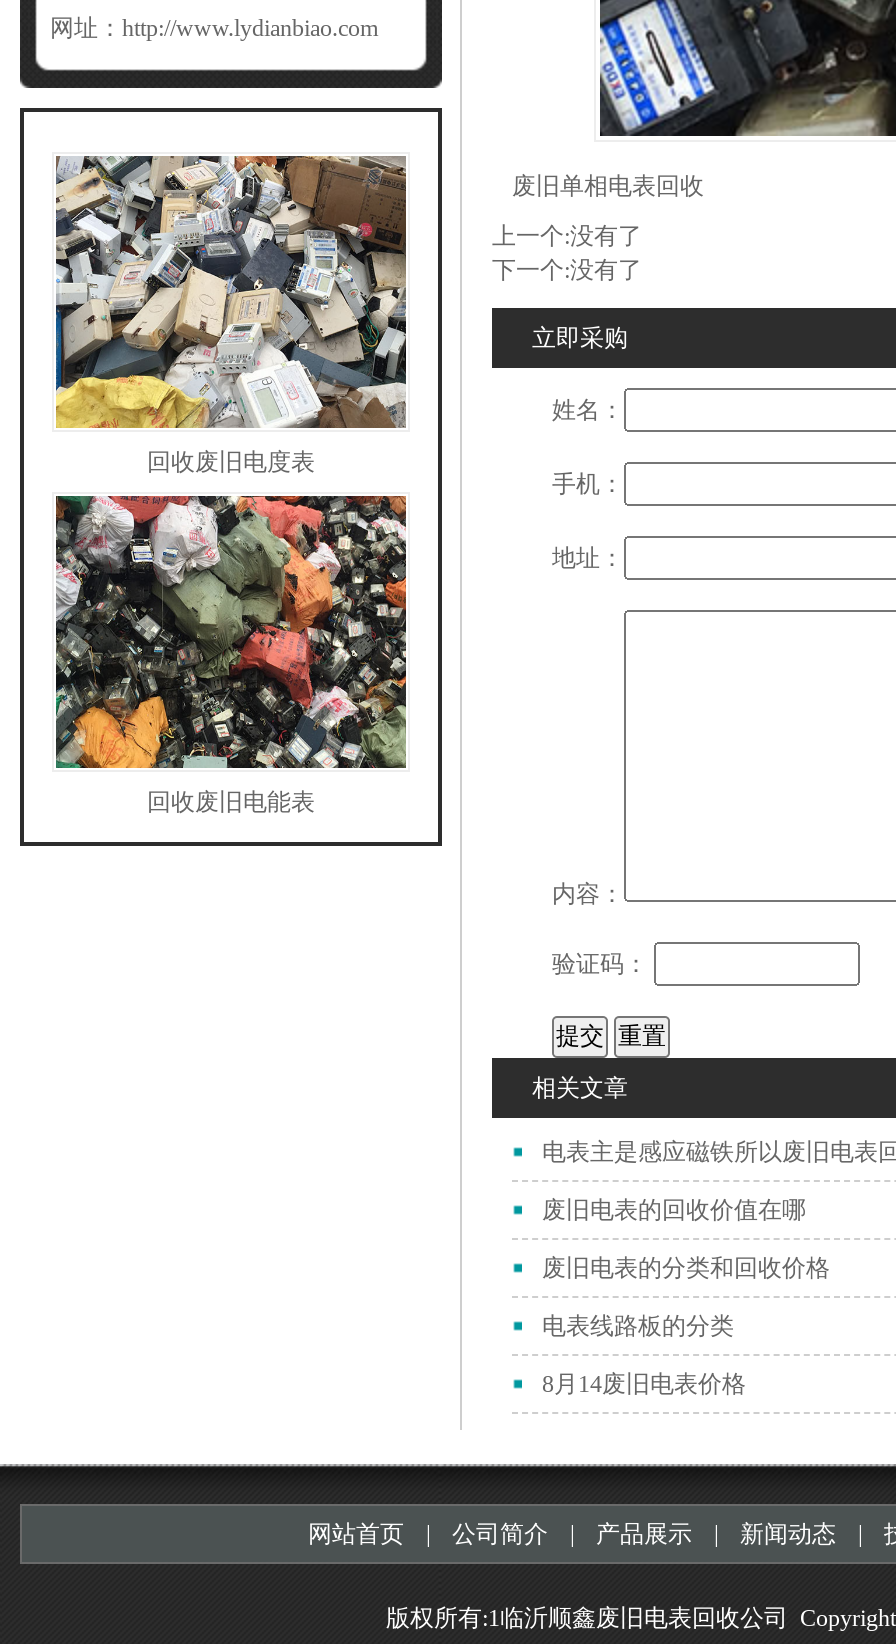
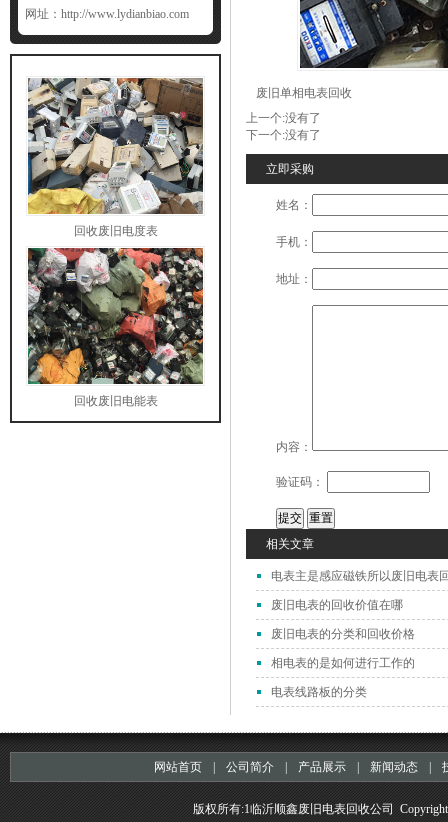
+ 相电表的是如何进行工作的

moved down: 电表线路板的分类

- 8月14废旧电表价格
